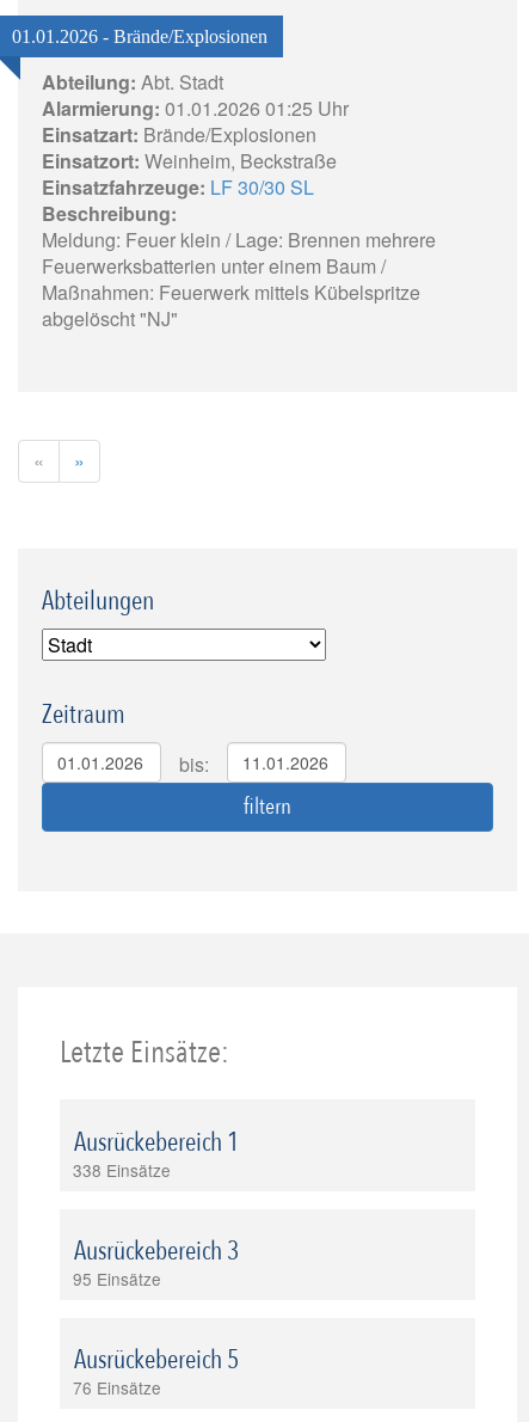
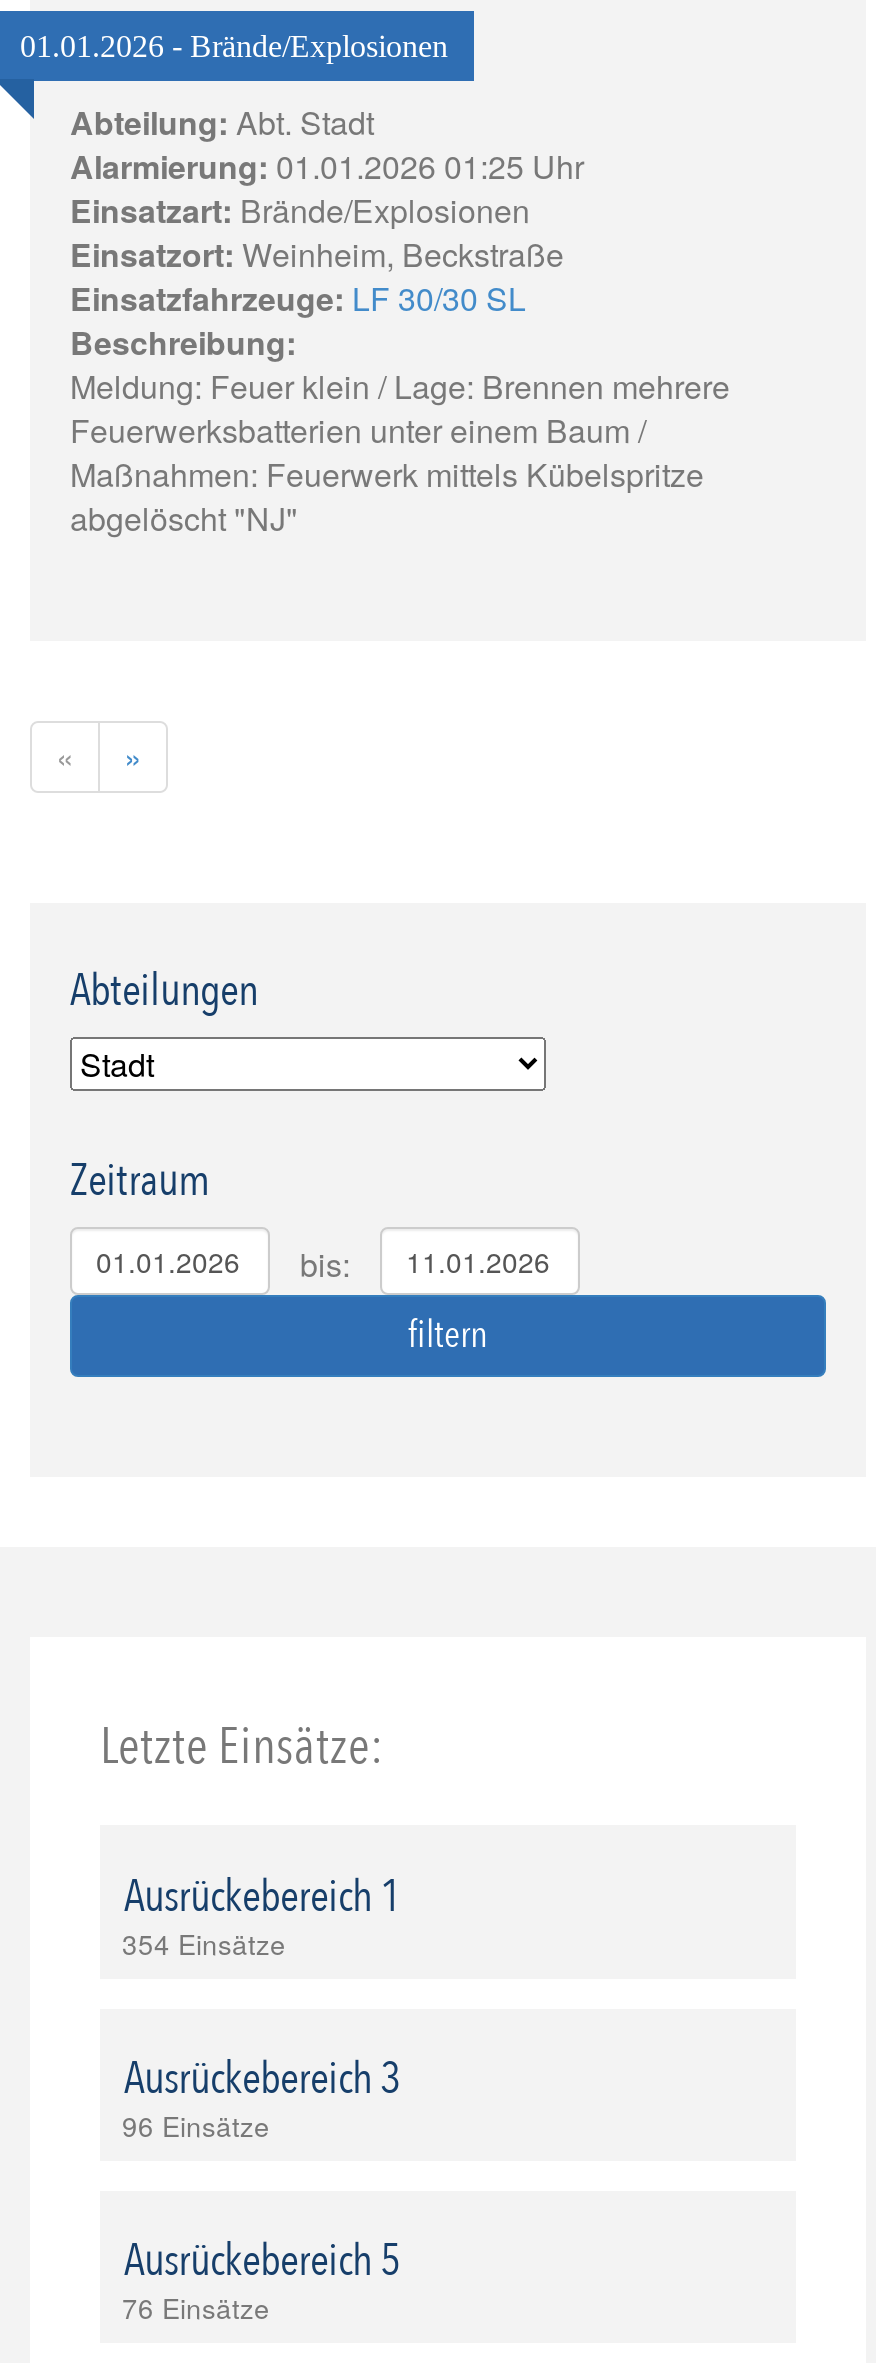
- 338 Einsätze
+ 354 Einsätze

- 95 Einsätze
+ 96 Einsätze
